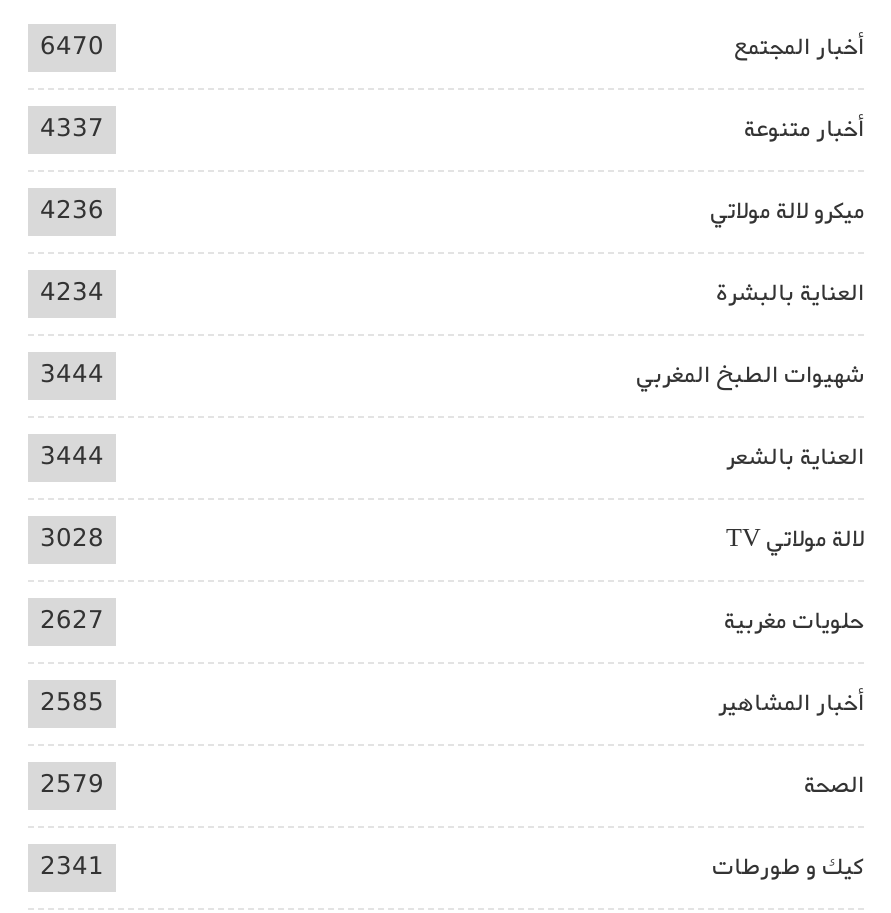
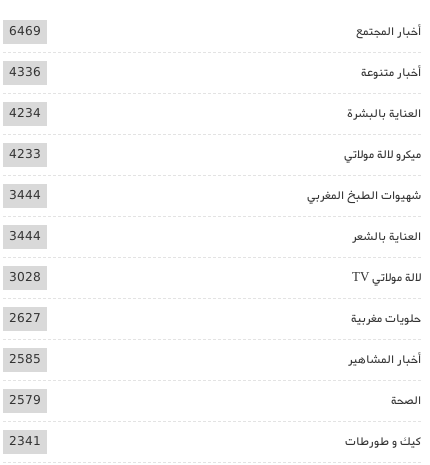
- 6470
+ 6469

- 4337
- 4236
+ 4336

moved down: ميكرو لالة مولاتي

moved up: العناية بالبشرة | 4234

+ 4233
